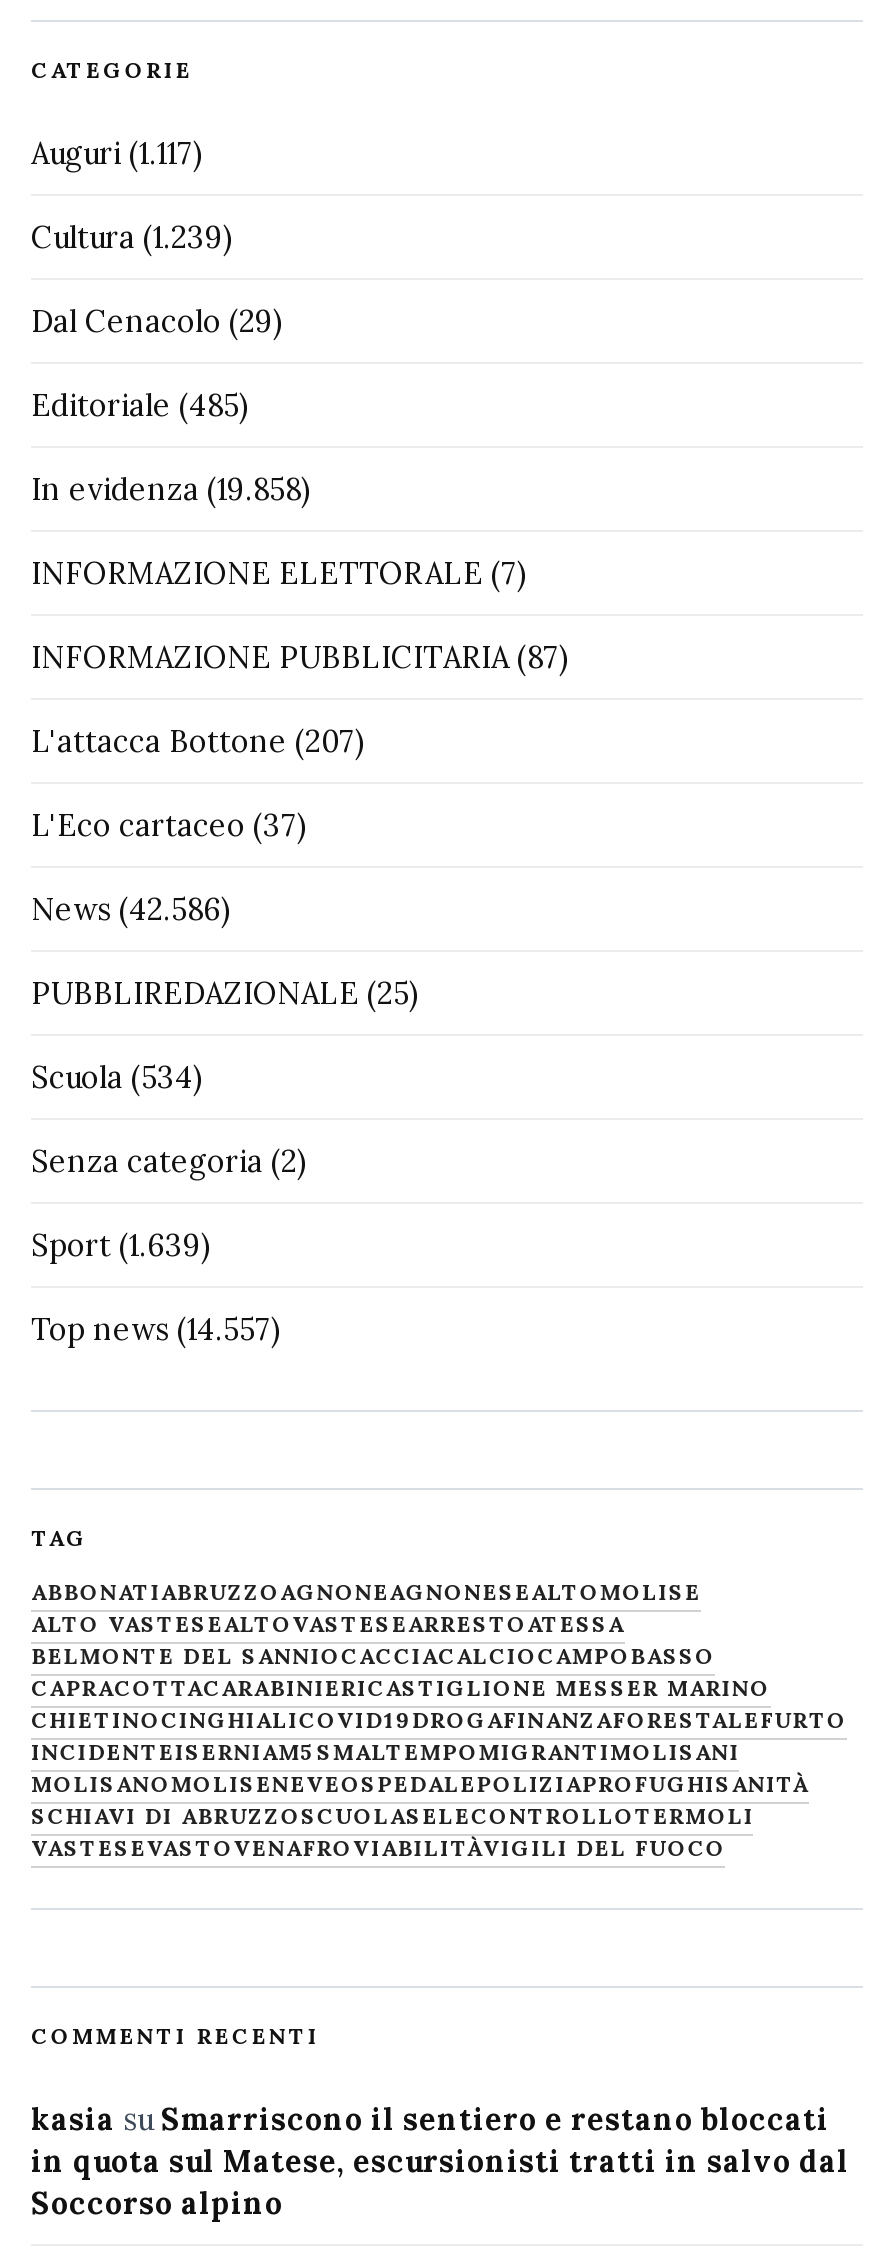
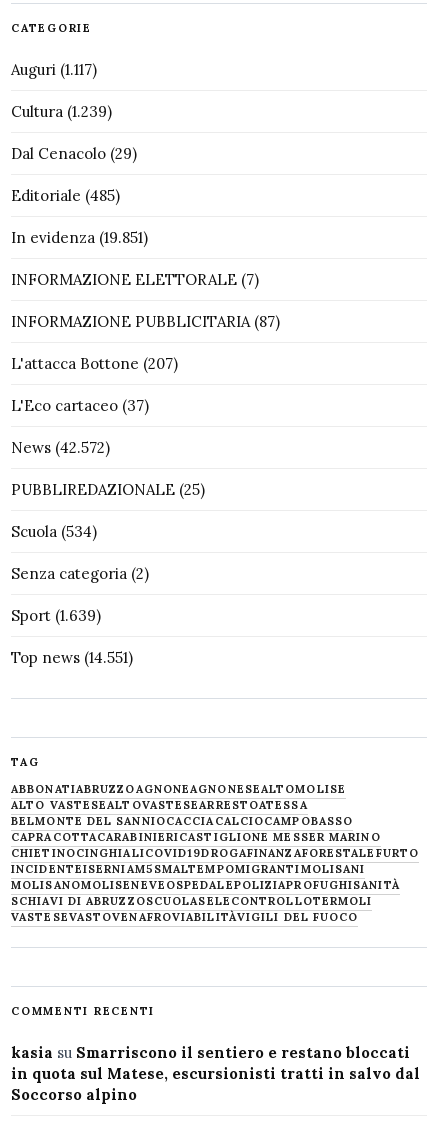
- In evidenza (19.858)
+ In evidenza (19.851)

- News (42.586)
+ News (42.572)

- Top news (14.557)
+ Top news (14.551)
